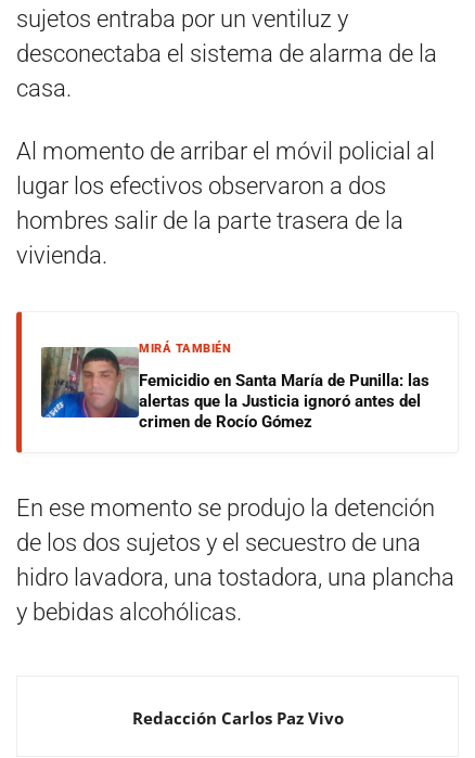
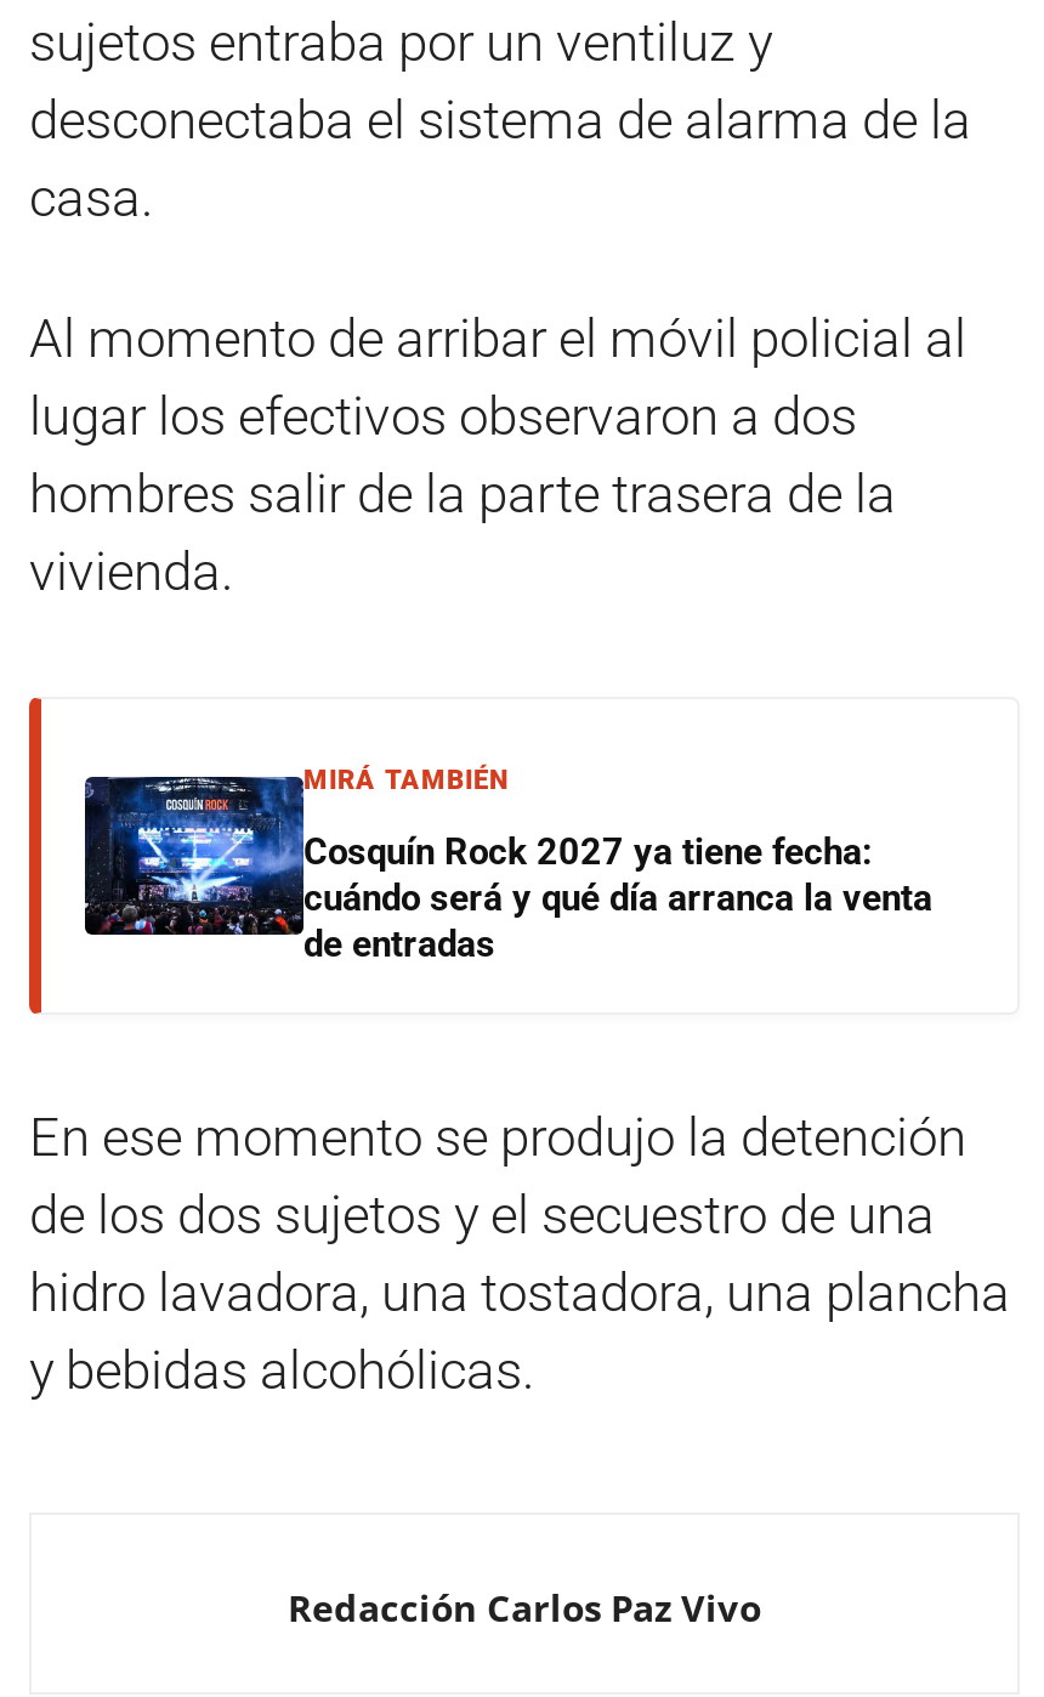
- [image]
- Femicidio en Santa María de Punilla: las
- alertas que la Justicia ignoró antes del
- crimen de Rocío Gómez
+ [image]
+ Cosquín Rock 2027 ya tiene fecha:
+ cuándo será y qué día arranca la venta
+ de entradas
